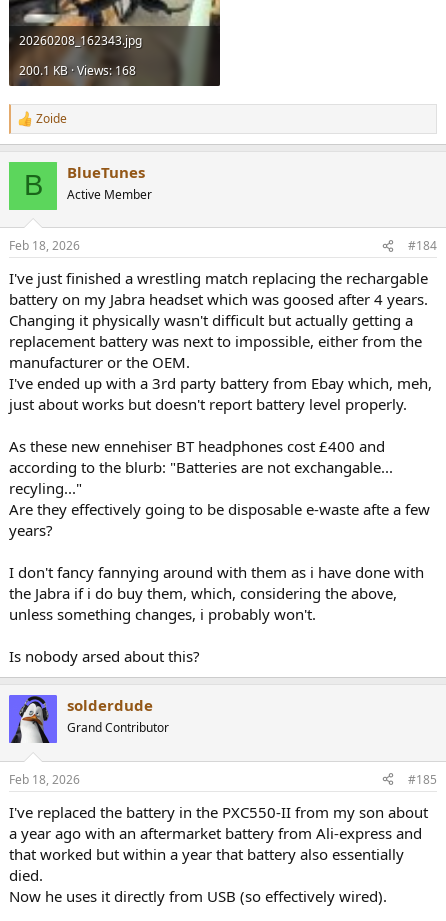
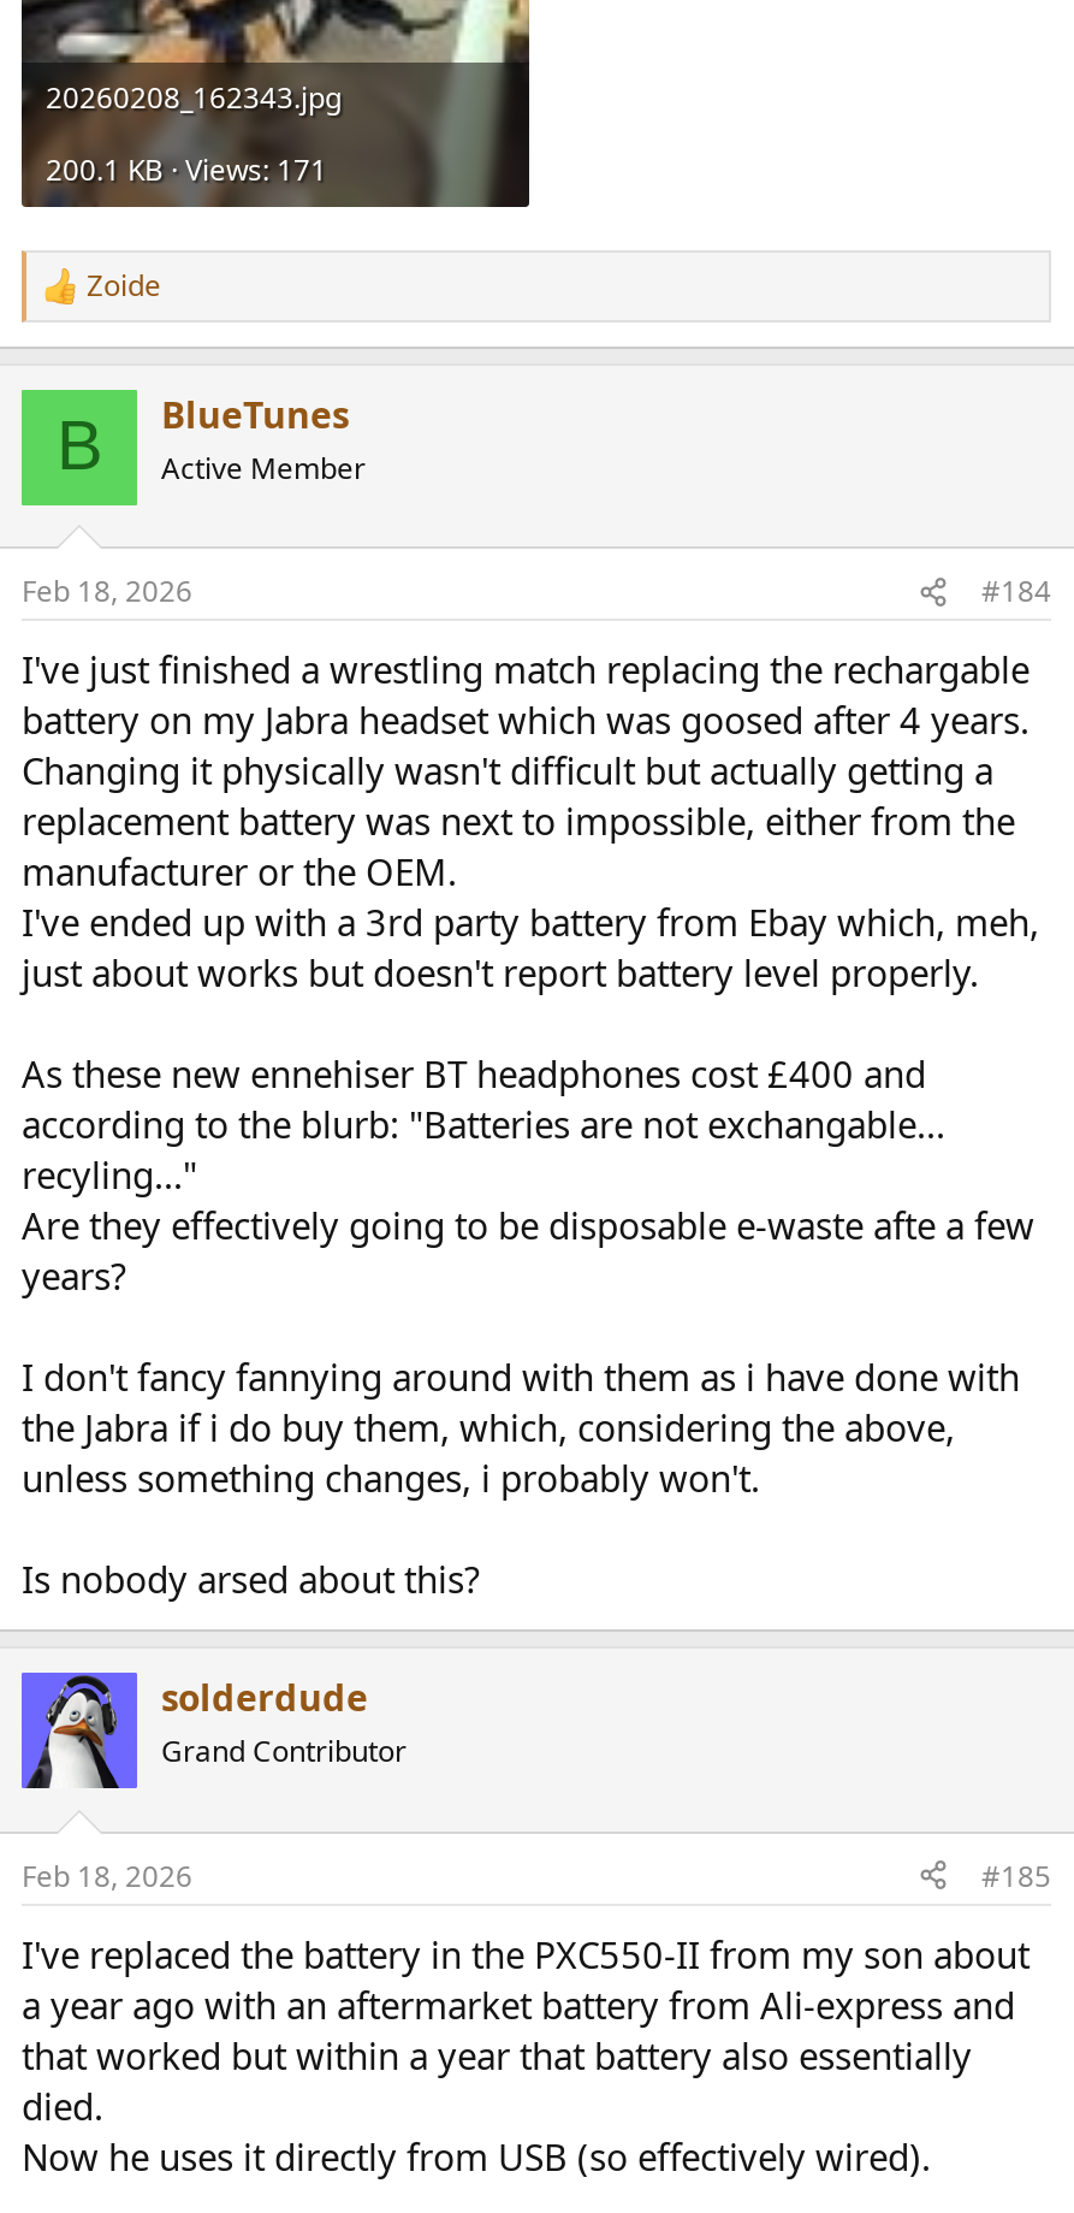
- 200.1 KB · Views: 168
+ 200.1 KB · Views: 171
